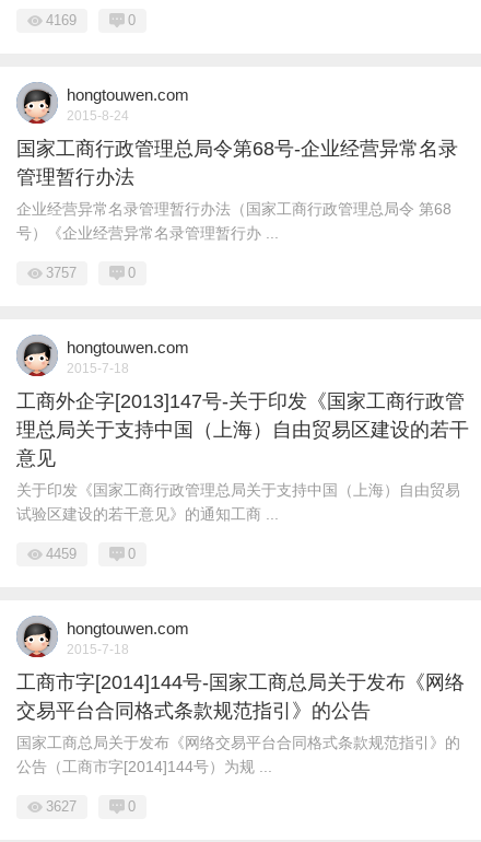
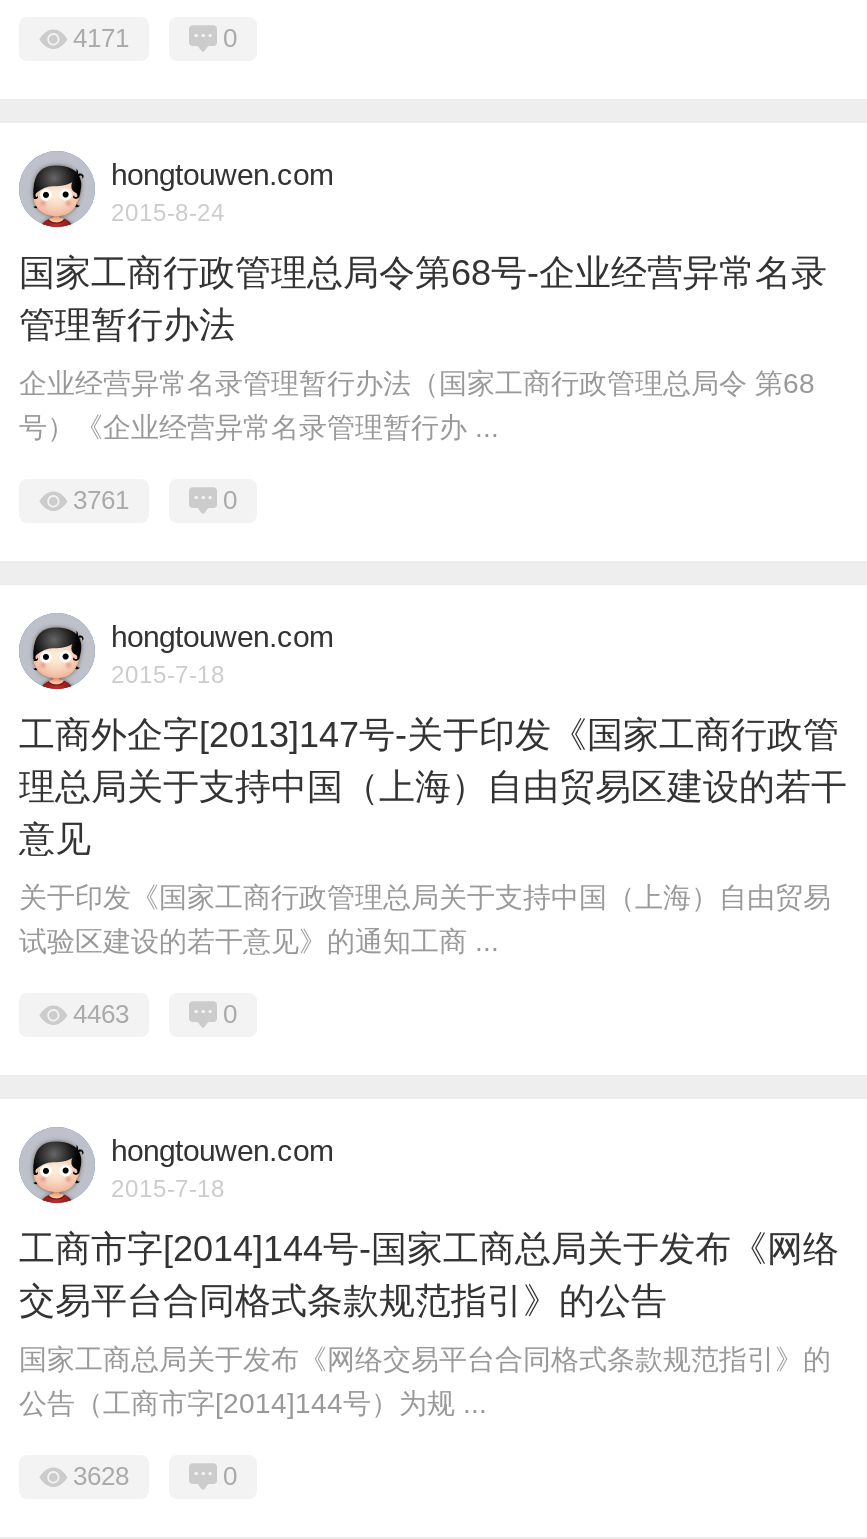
- 4169
+ 4171

- 3757
+ 3761

- 4459
+ 4463

- 3627
+ 3628
